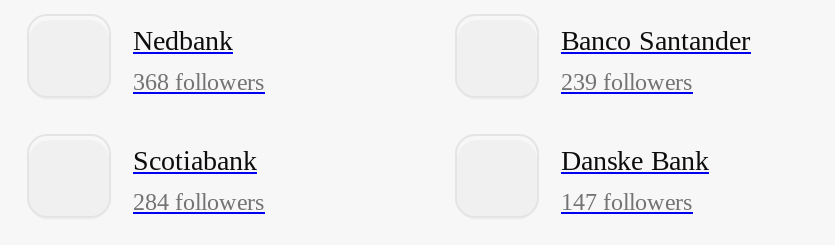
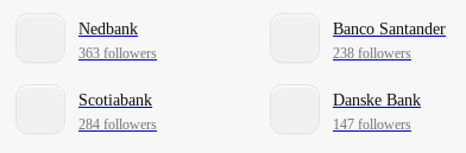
- 368 followers
+ 363 followers

- 239 followers
+ 238 followers
